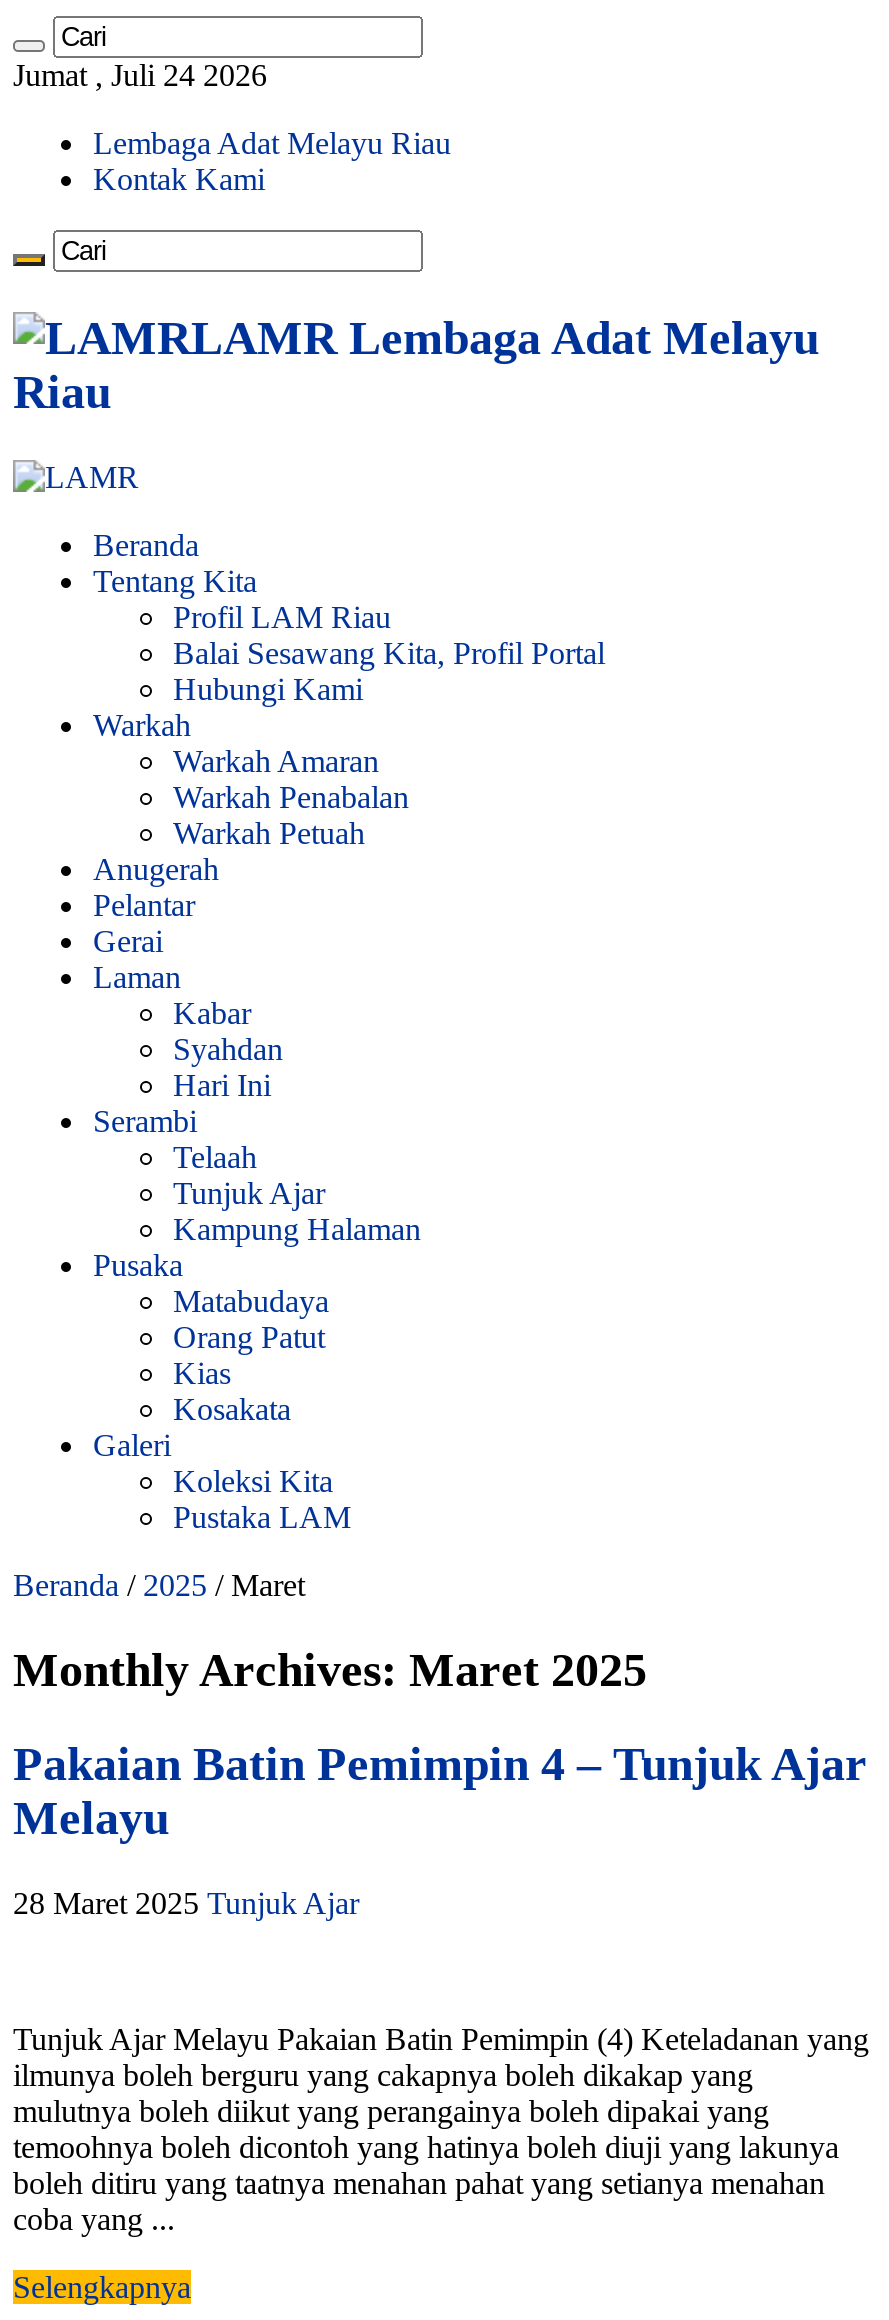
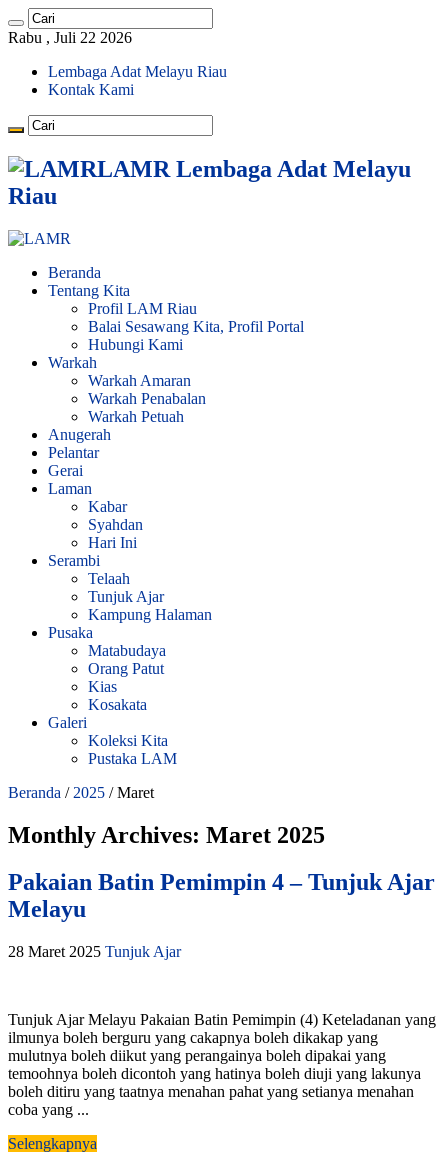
- Jumat , Juli 24 2026
+ Rabu , Juli 22 2026
